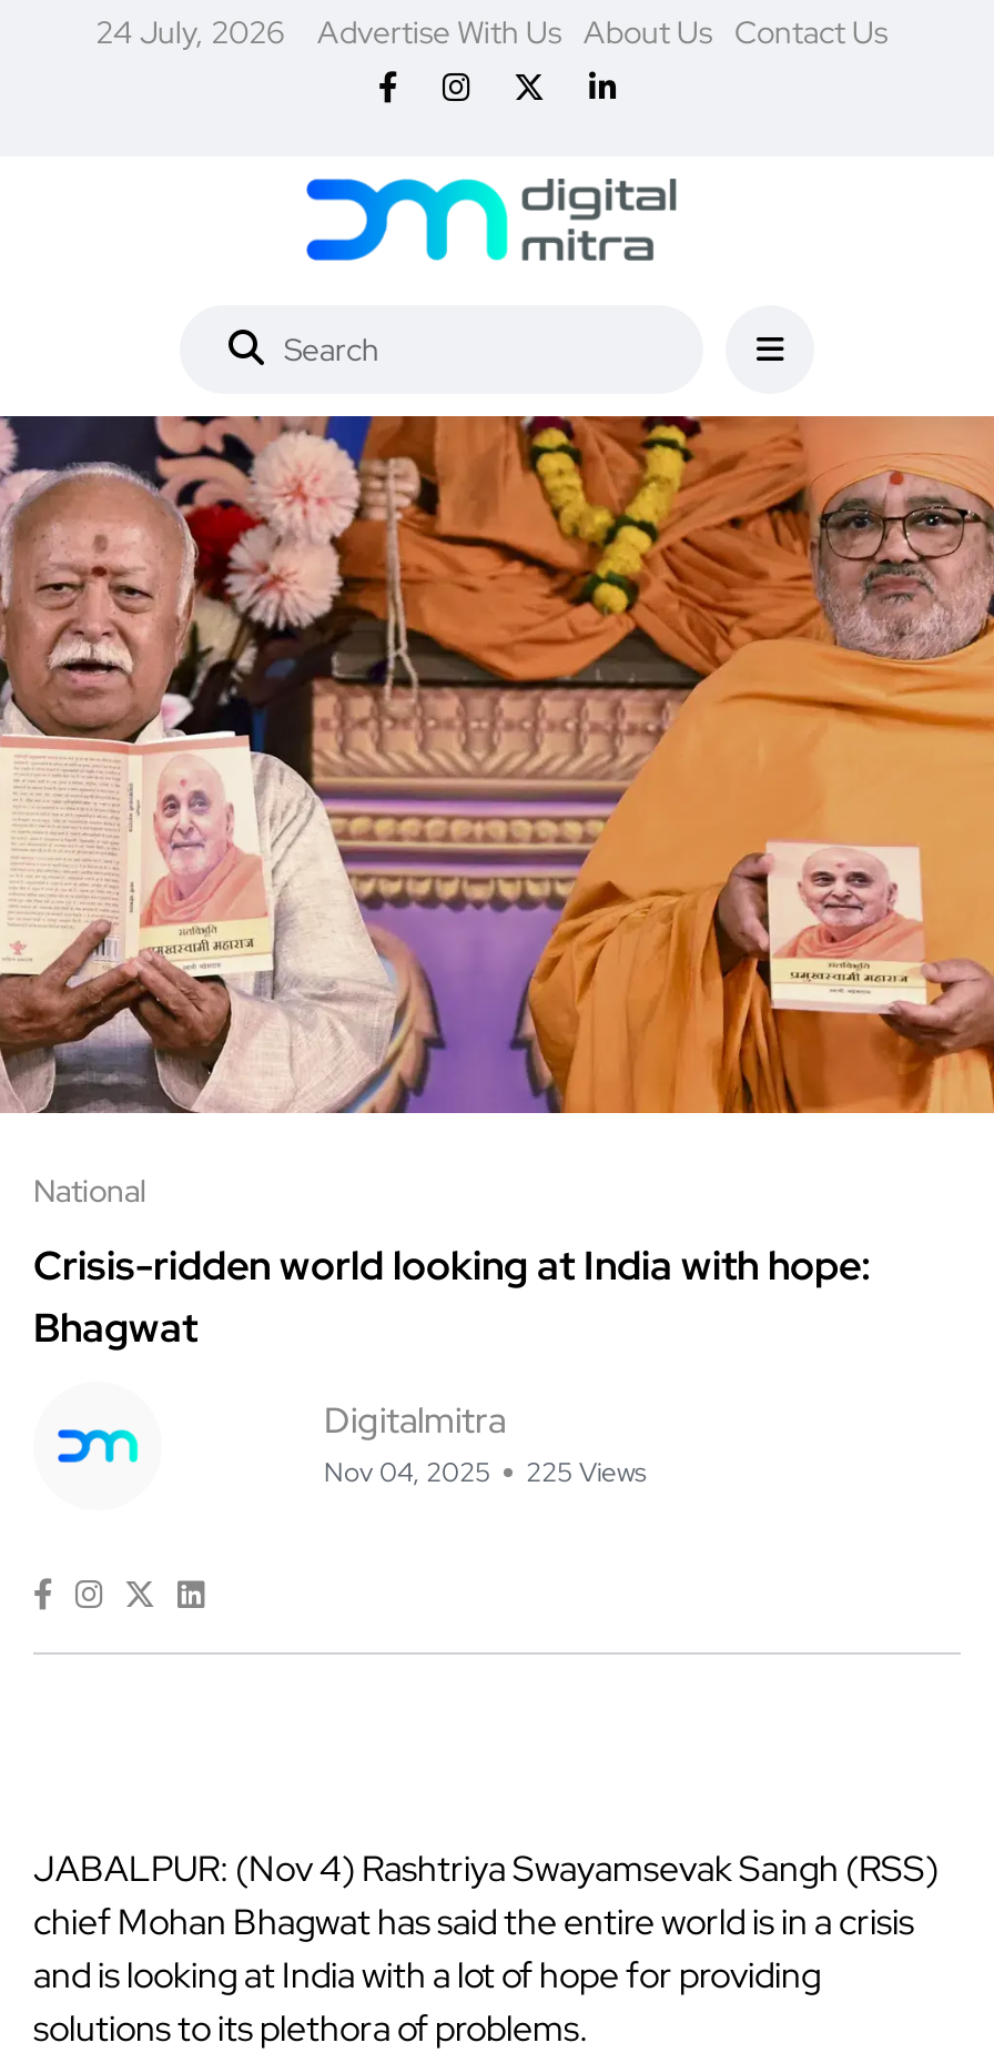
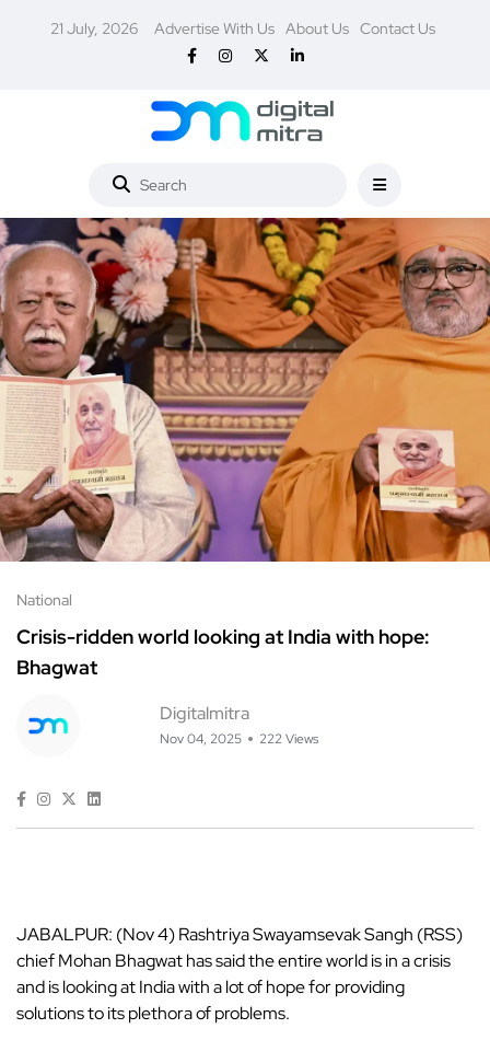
- 24 July, 2026 Advertise With Us About Us Contact Us
+ 21 July, 2026 Advertise With Us About Us Contact Us

- Nov 04, 2025 225 Views
+ Nov 04, 2025 222 Views
